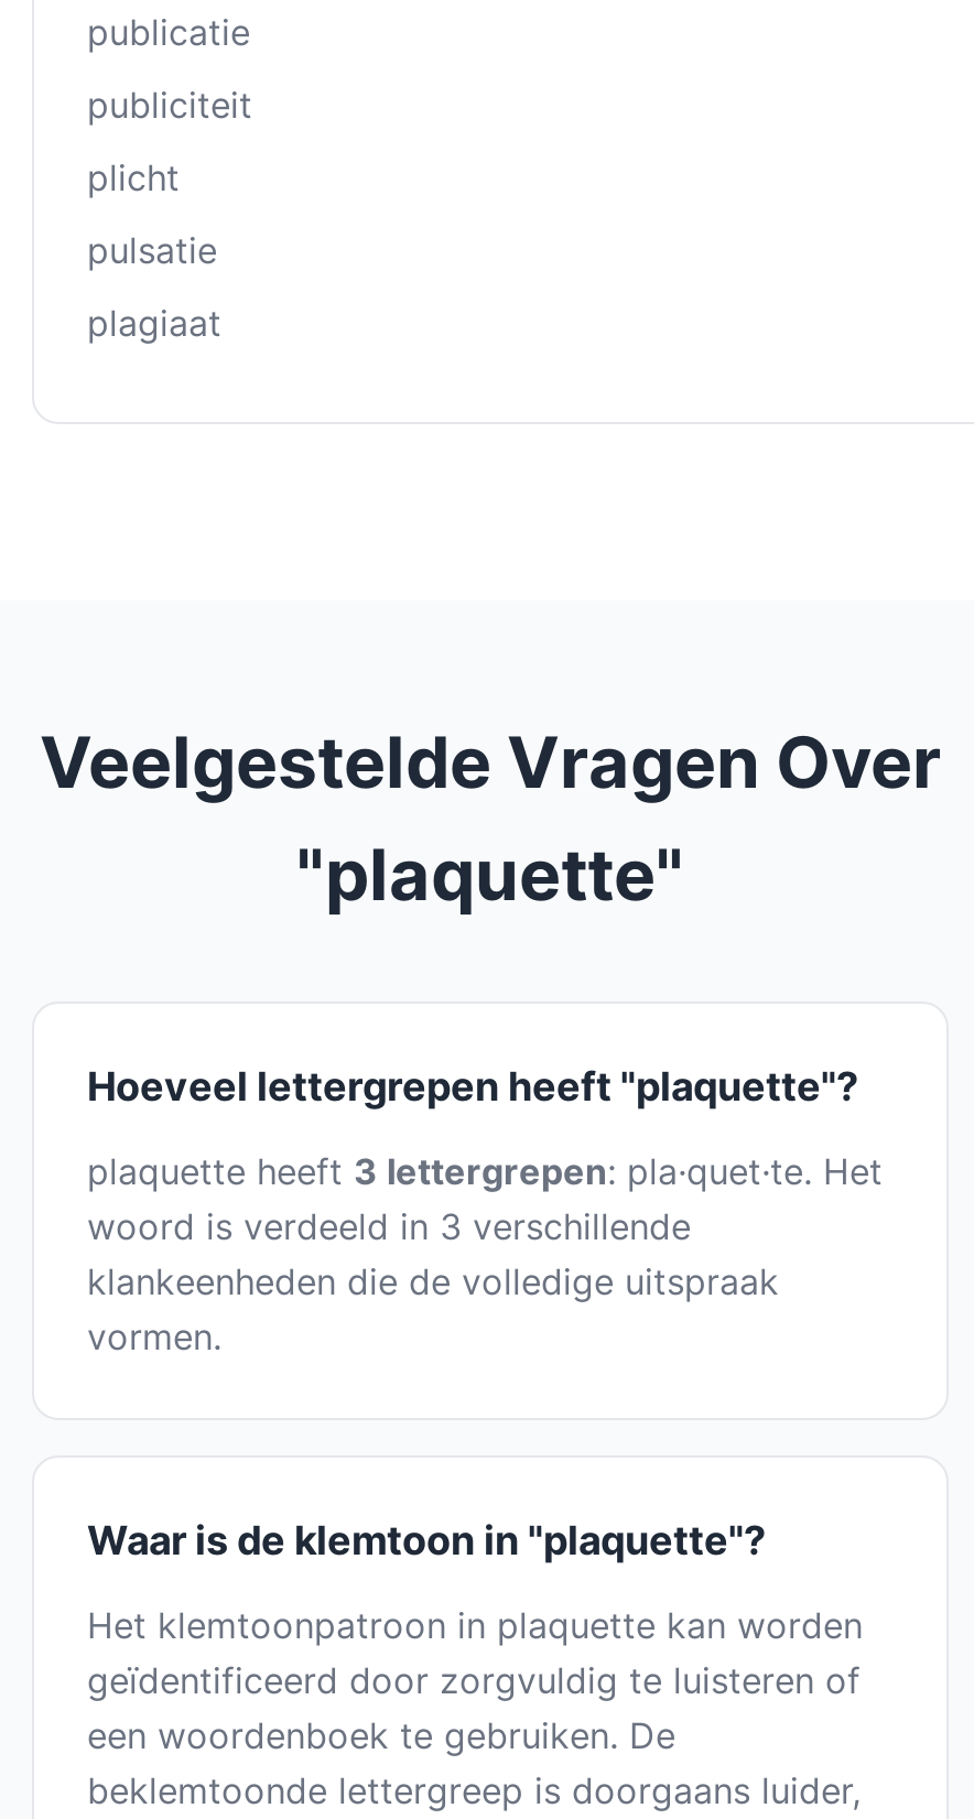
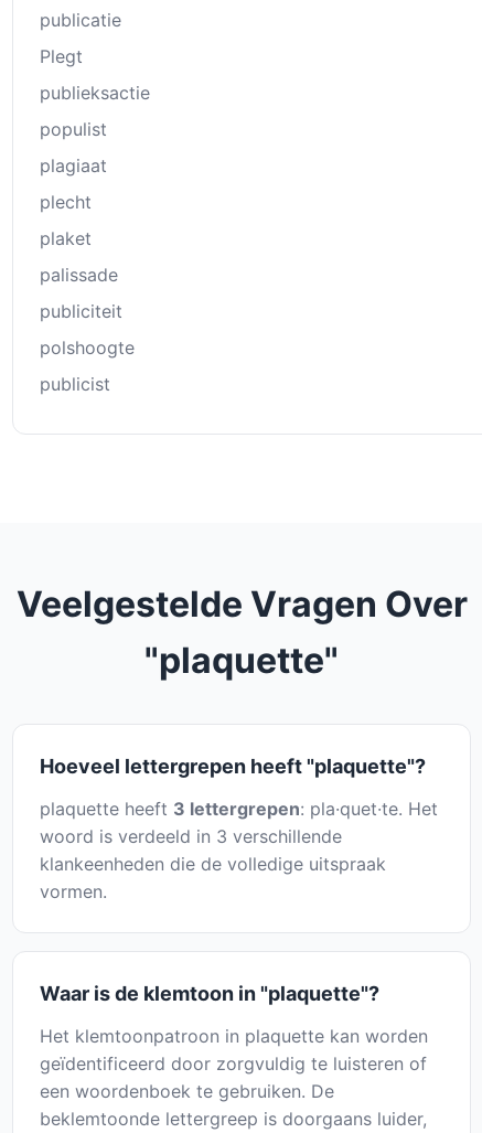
- publiciteit
+ Plegt

- plicht
+ publieksactie

- pulsatie
+ populist

+ plecht
+ plaket
+ palissade
+ publiciteit
+ polshoogte
+ publicist
